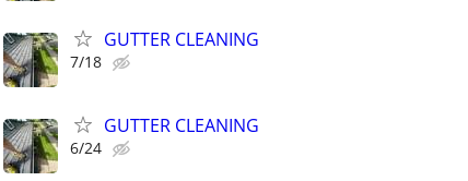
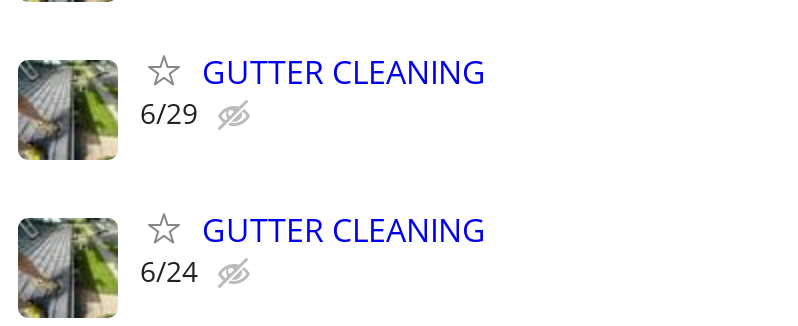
- 7/18
+ 6/29
